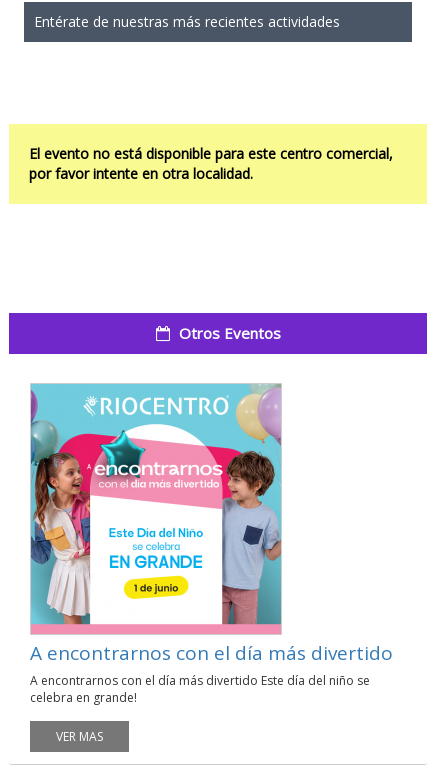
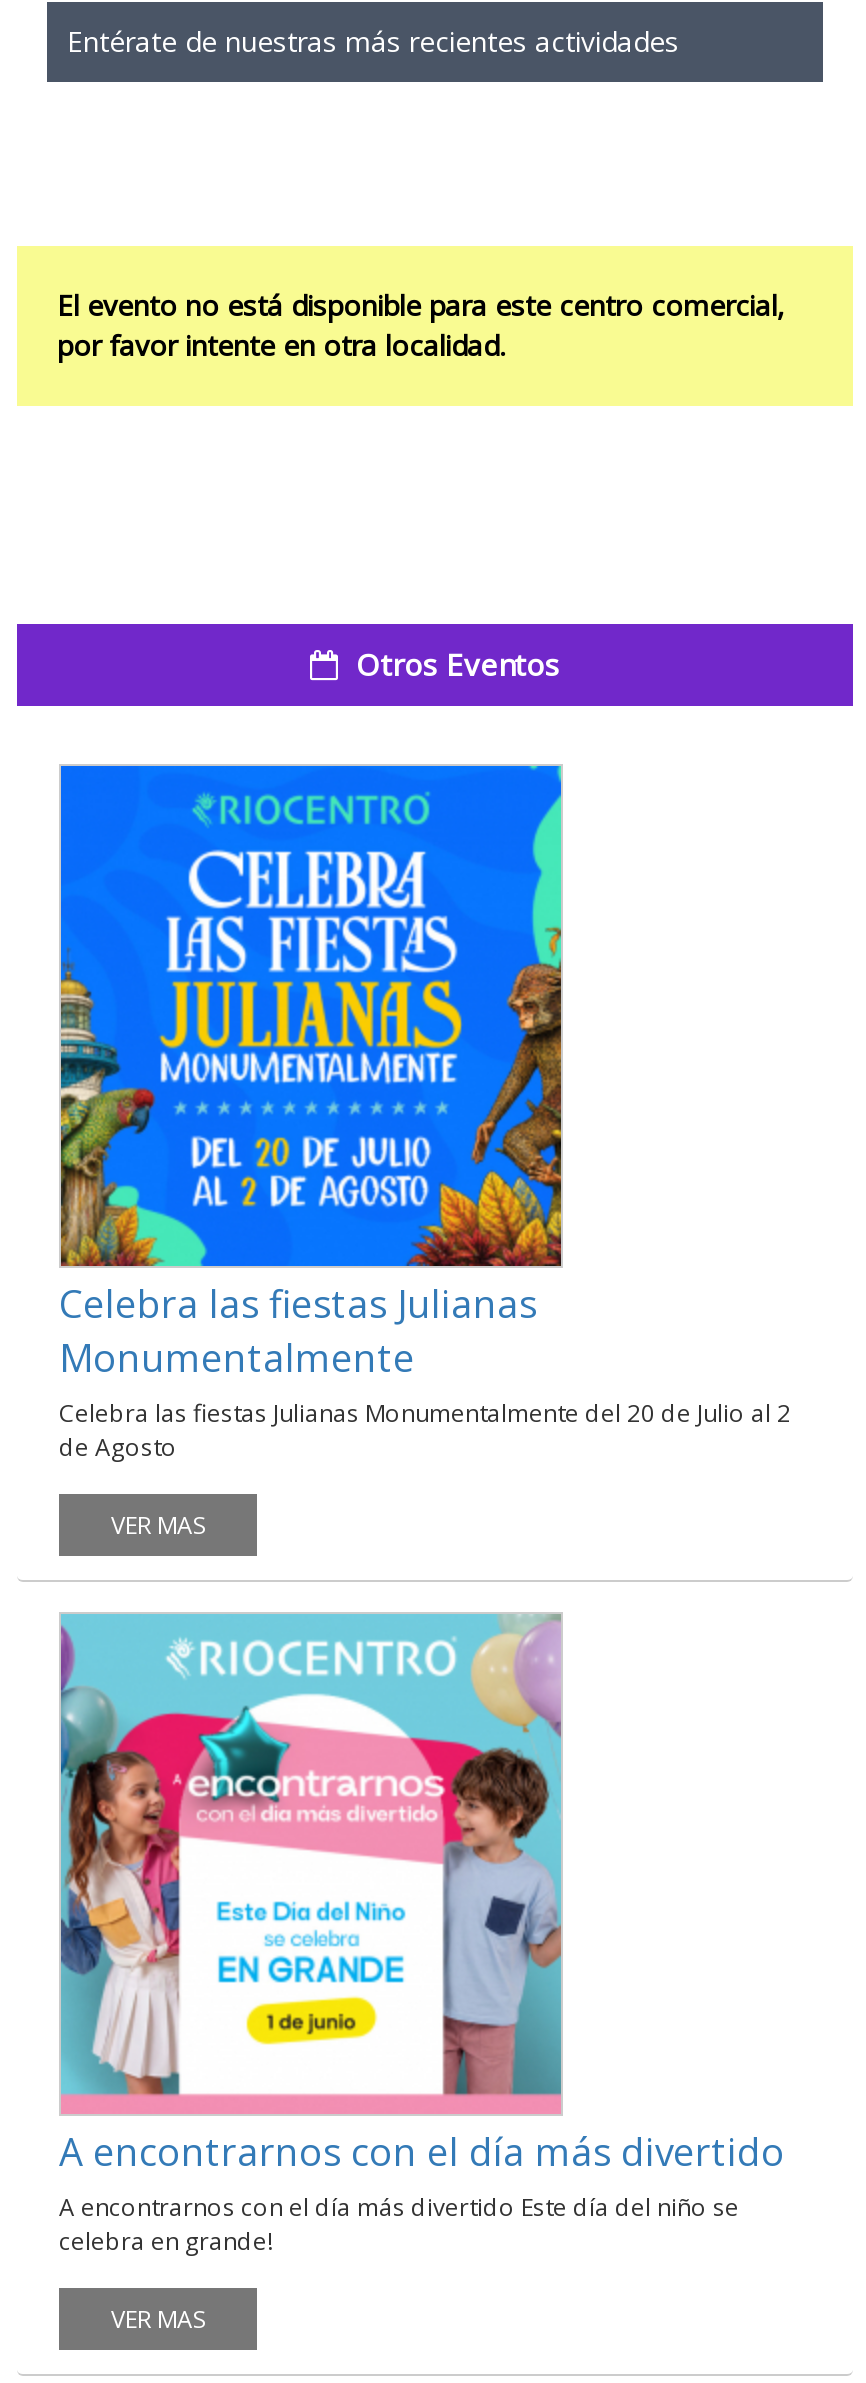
+ [image]
+ Celebra las fiestas Julianas
+ Monumentalmente
+ Celebra las fiestas Julianas Monumentalmente del 20 de Julio al 2
+ de Agosto
+ VER MAS
